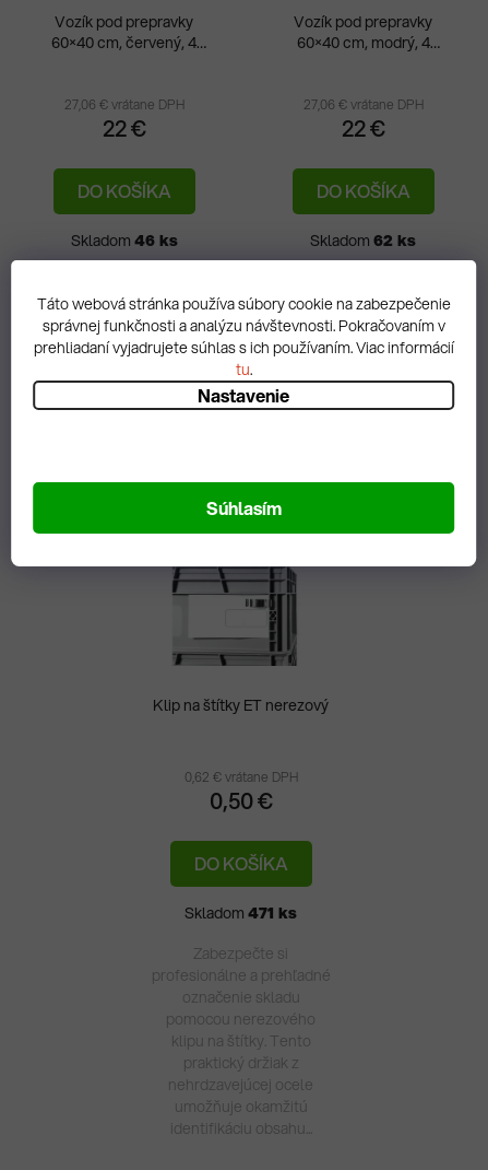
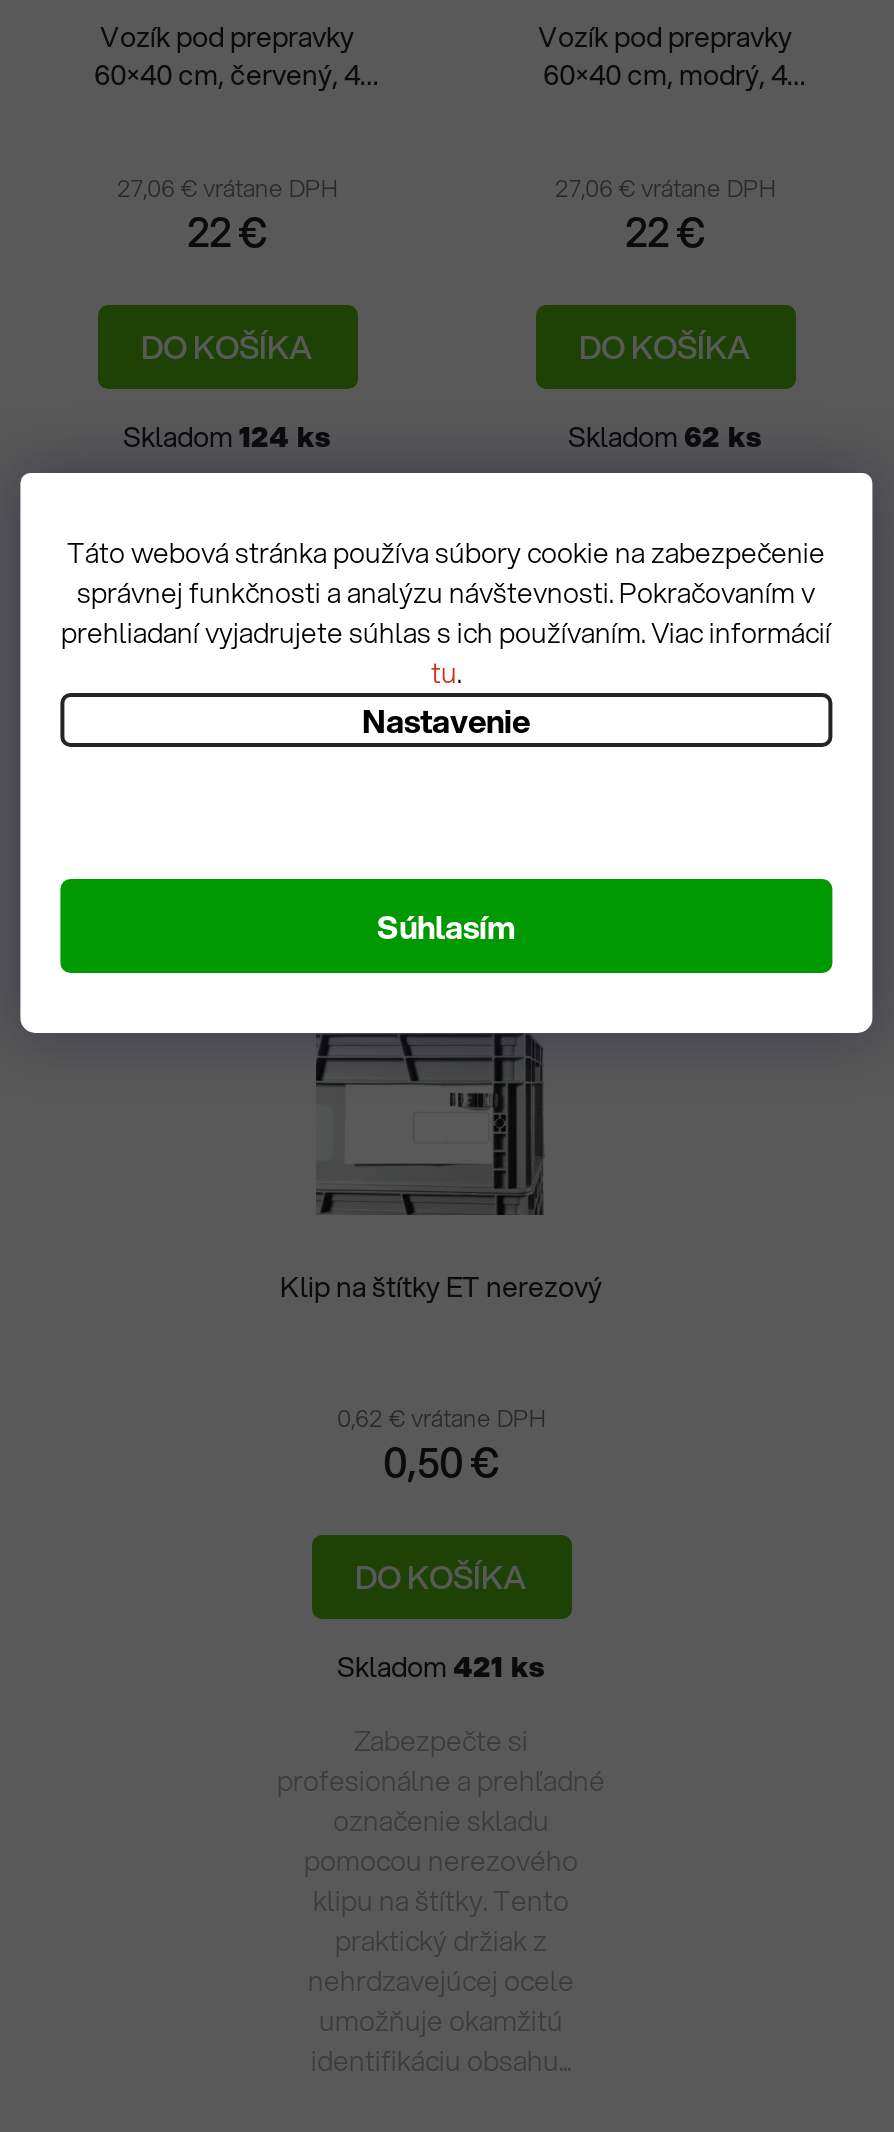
- Skladom 46 ks
+ Skladom 124 ks

- Skladom 471 ks
+ Skladom 421 ks
